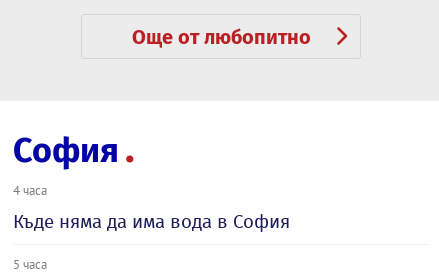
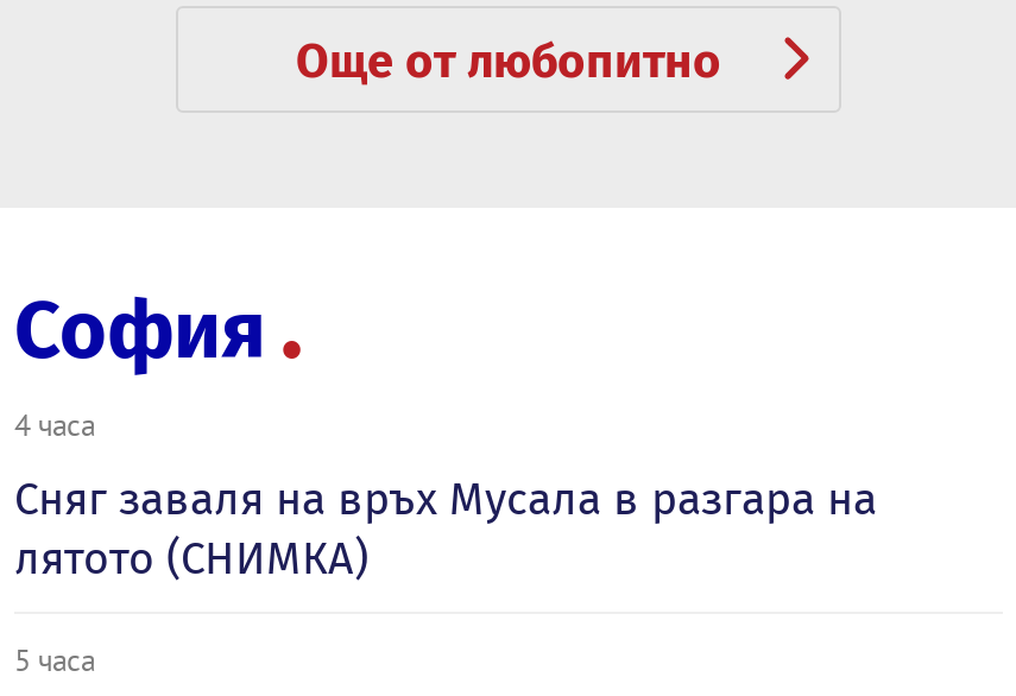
- Къде няма да има вода в София
+ Сняг заваля на връх Мусала в разгара на
+ лятото (СНИМКА)
